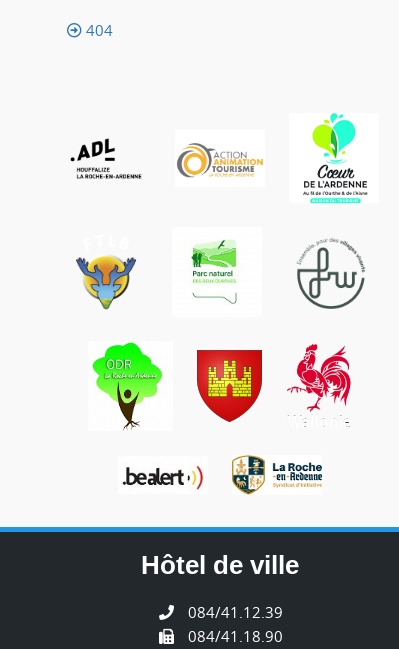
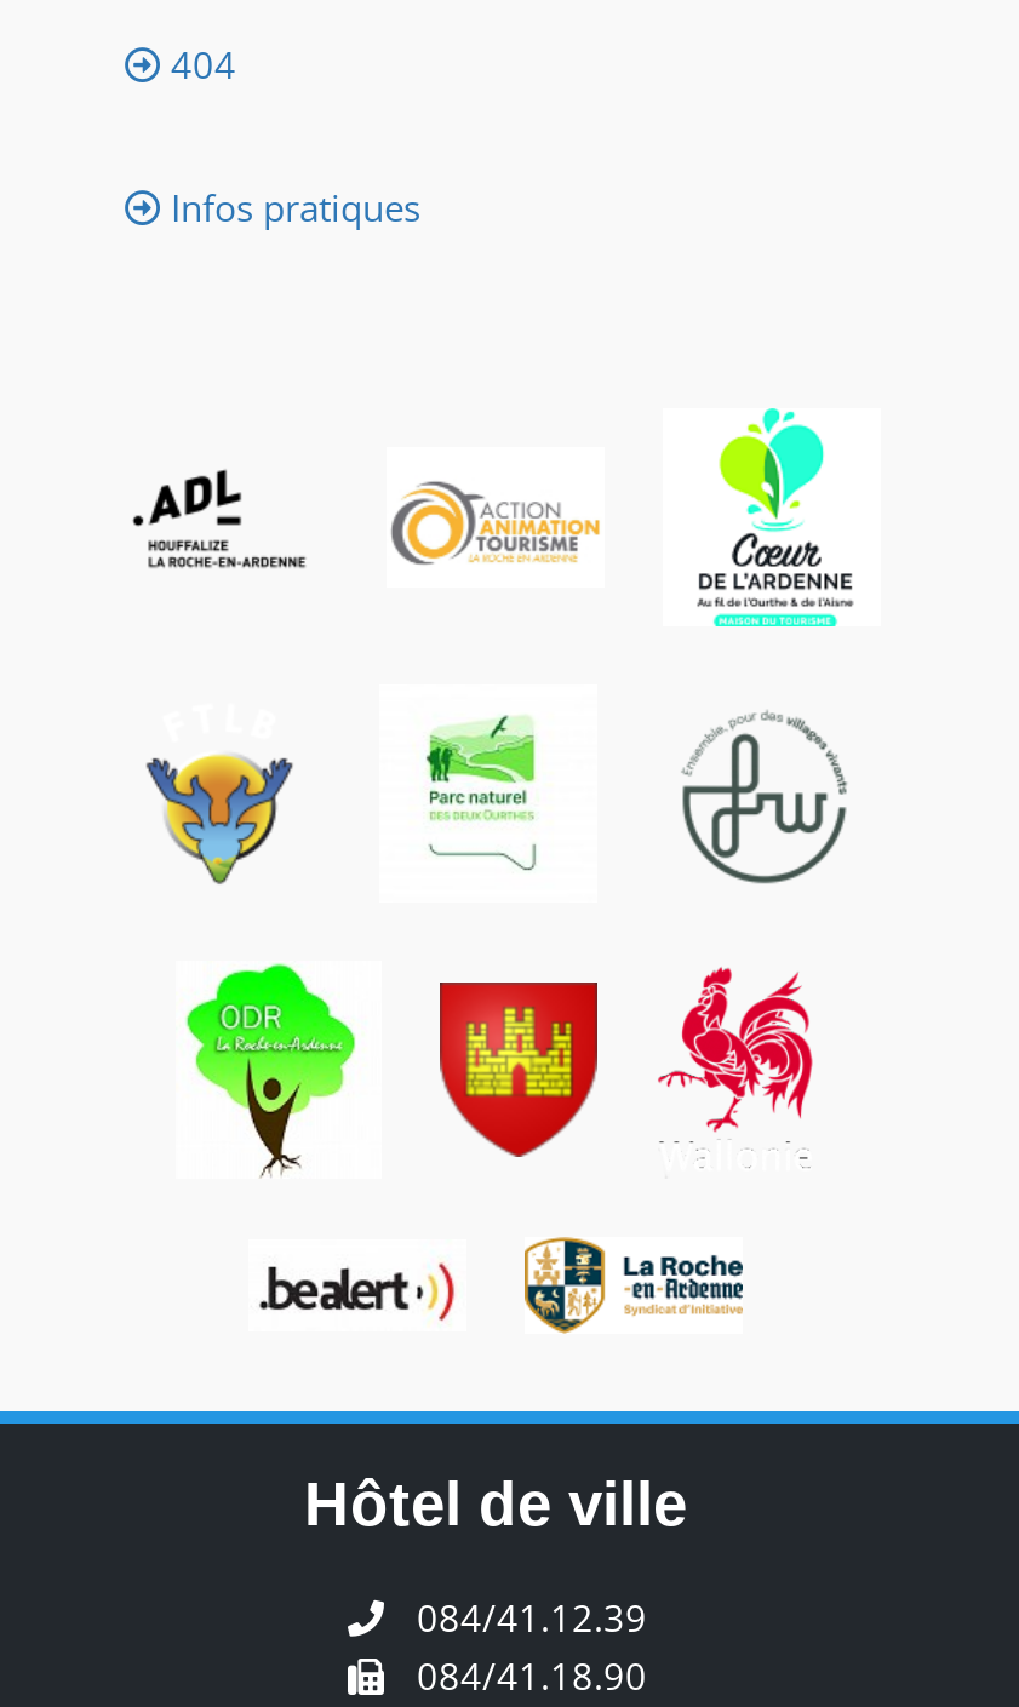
+ Infos pratiques
